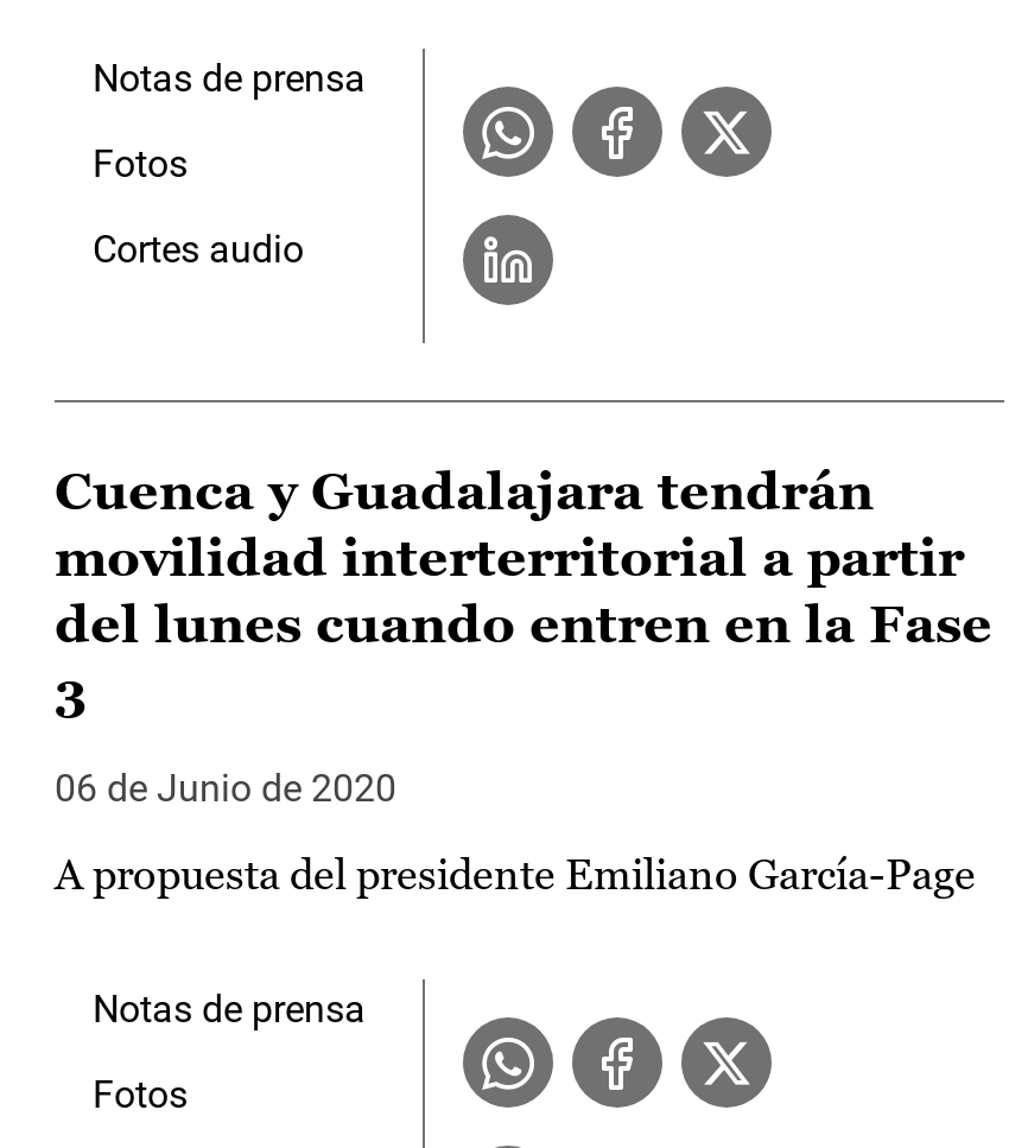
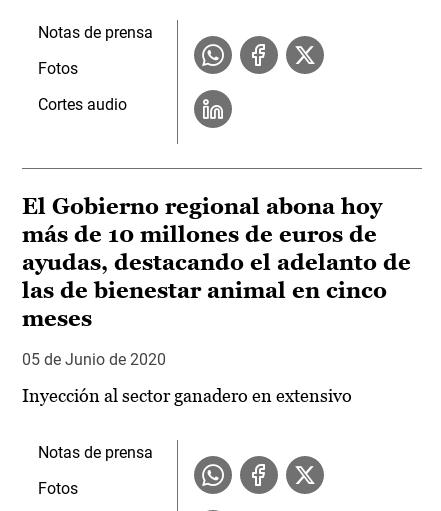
- Cuenca y Guadalajara tendrán
- movilidad interterritorial a partir
- del lunes cuando entren en la Fase
- 3
+ El Gobierno regional abona hoy
+ más de 10 millones de euros de
+ ayudas, destacando el adelanto de
+ las de bienestar animal en cinco
+ meses

- 06 de Junio de 2020
+ 05 de Junio de 2020

- A propuesta del presidente Emiliano García-Page
+ Inyección al sector ganadero en extensivo
